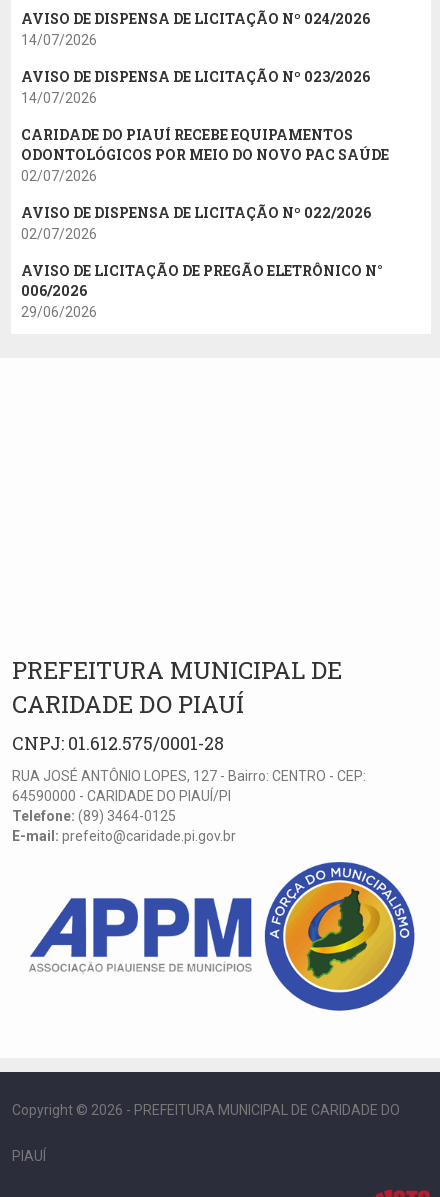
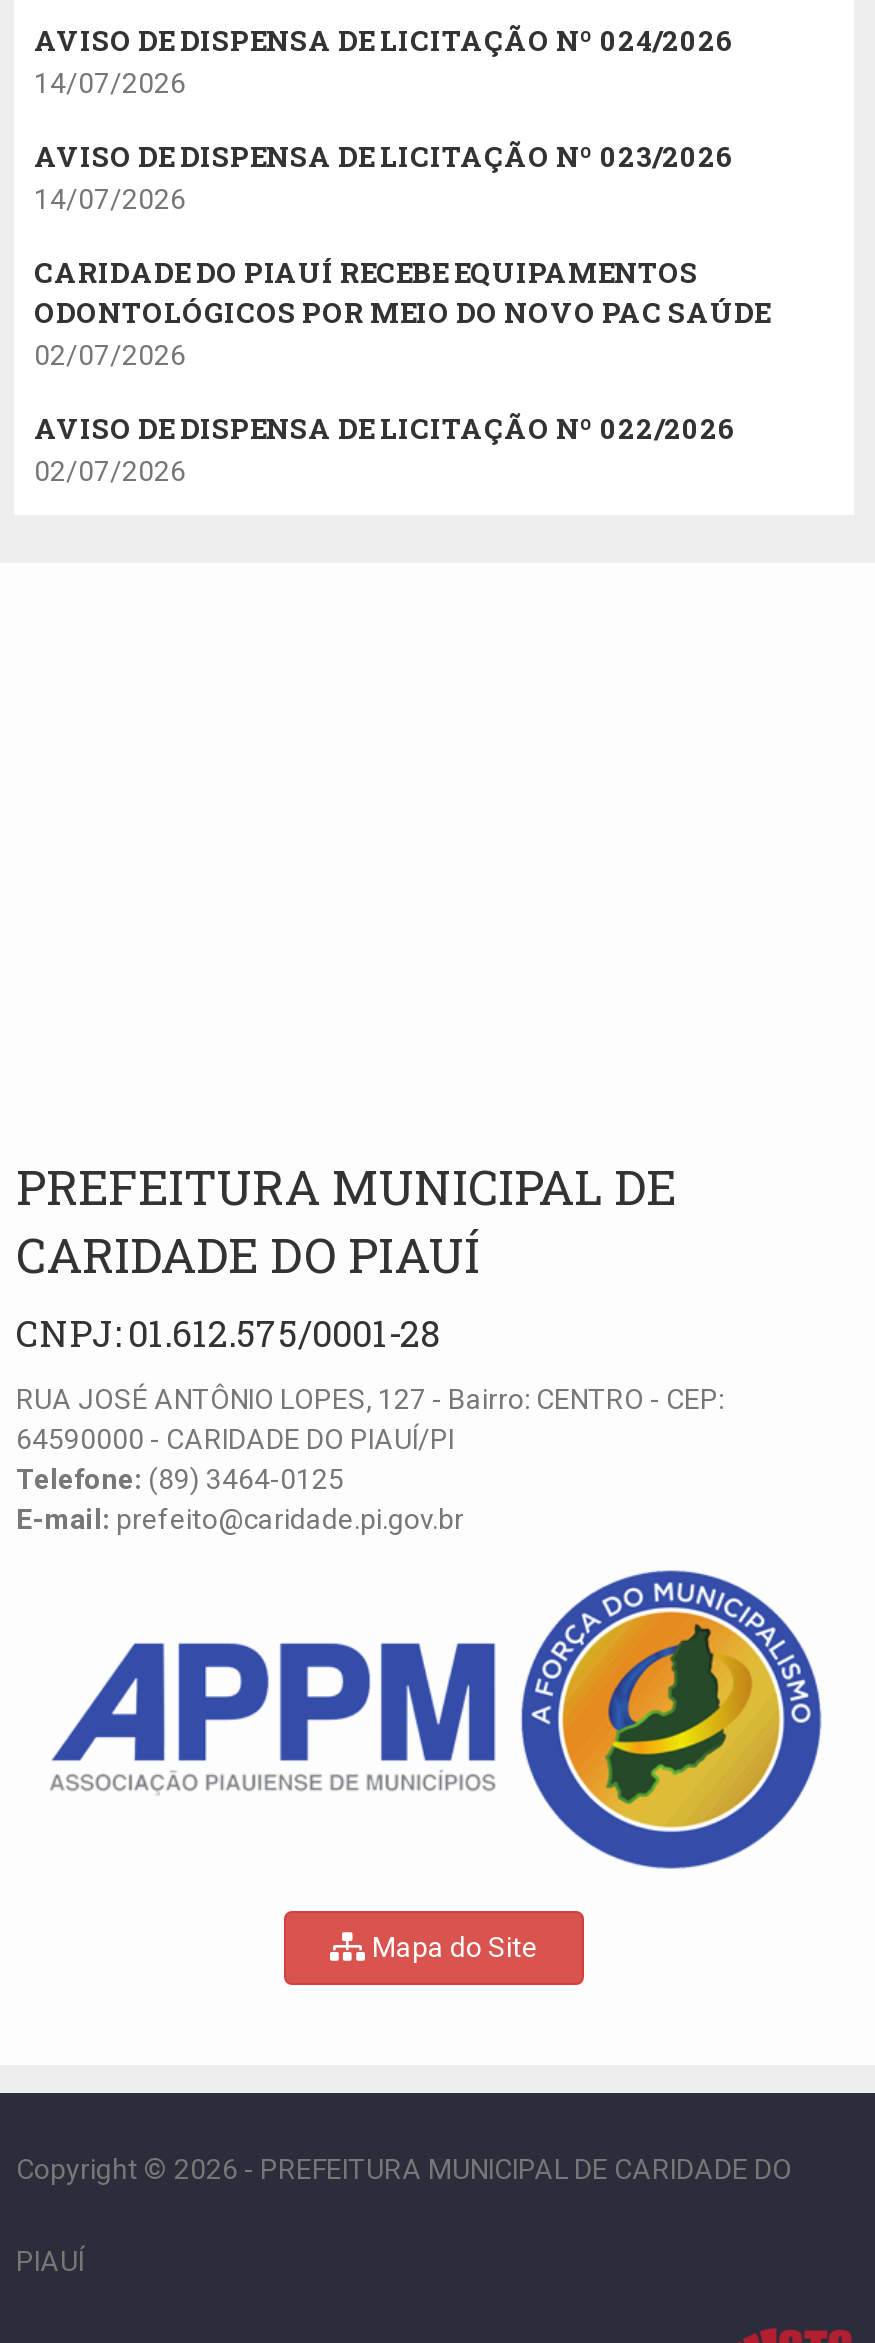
- AVISO DE LICITAÇÃO DE PREGÃO ELETRÔNICO N°
- 006/2026
- 29/06/2026

moved up: PREFEITURA MUNICIPAL DE | CARIDADE DO PIAUÍ | CNPJ: 01.612.575/0001-28 | RUA JOSÉ ANTÔNIO LOPES, 127 - Bairro: CENTRO - CEP: | 64590000 - CARIDADE DO PIAUÍ/PI | Telefone: (89) 3464-0125 | E-mail: prefeito@caridade.pi.gov.br

+ Mapa do Site

moved up: [image]
